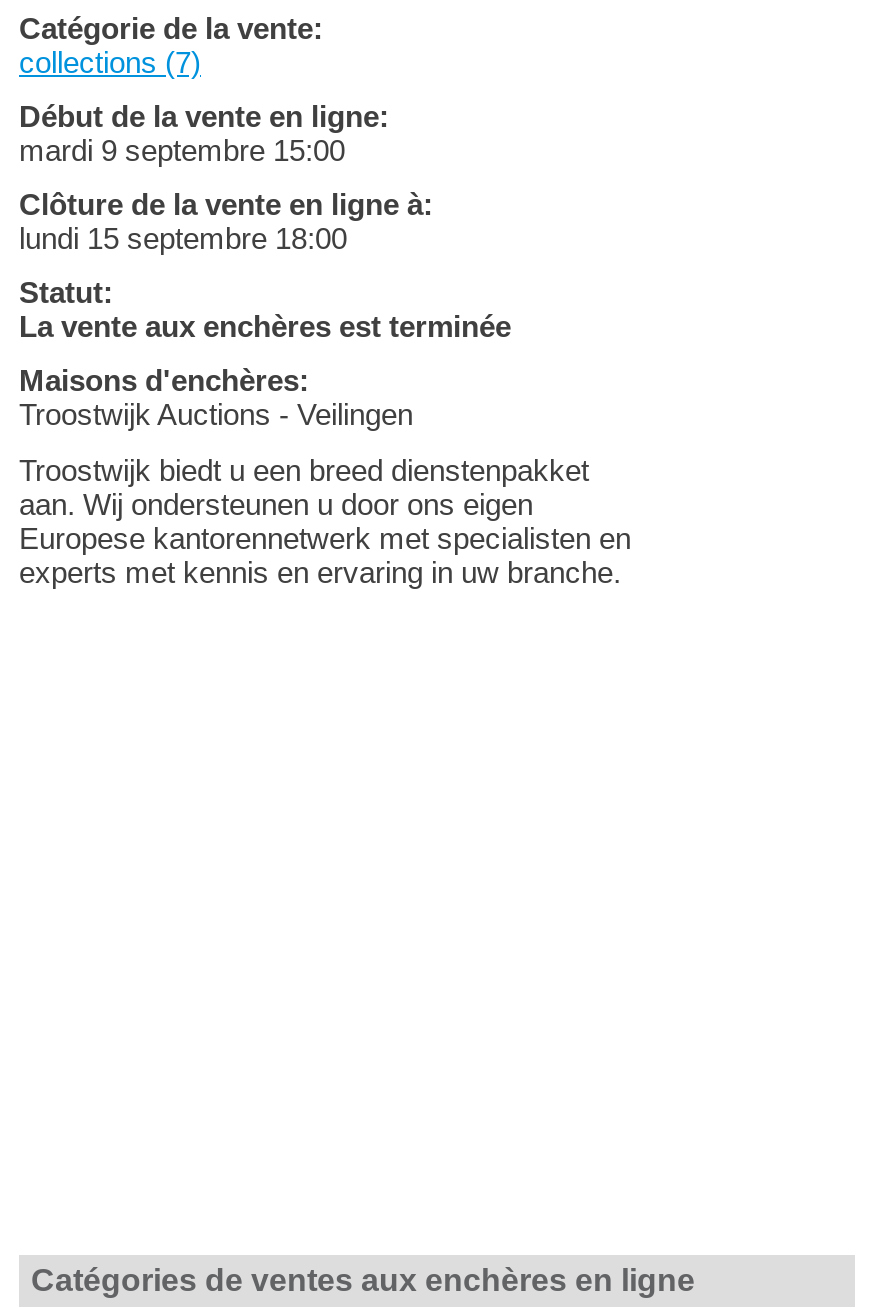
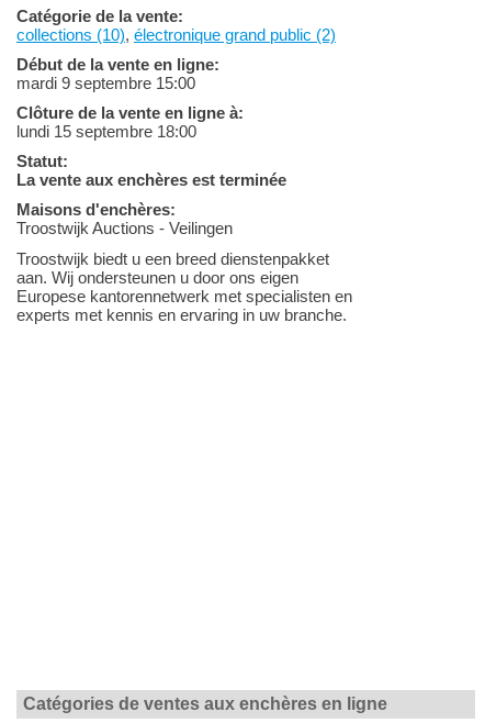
- collections (7)
+ collections (10), électronique grand public (2)
